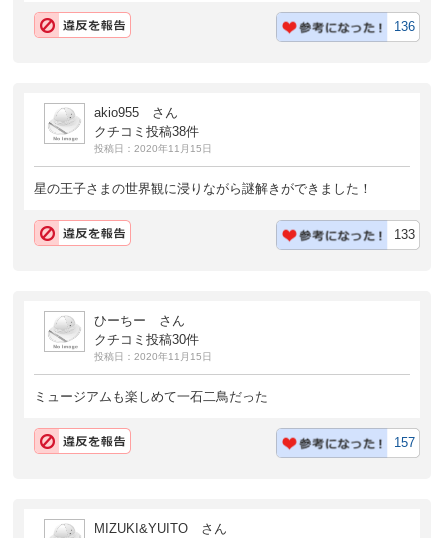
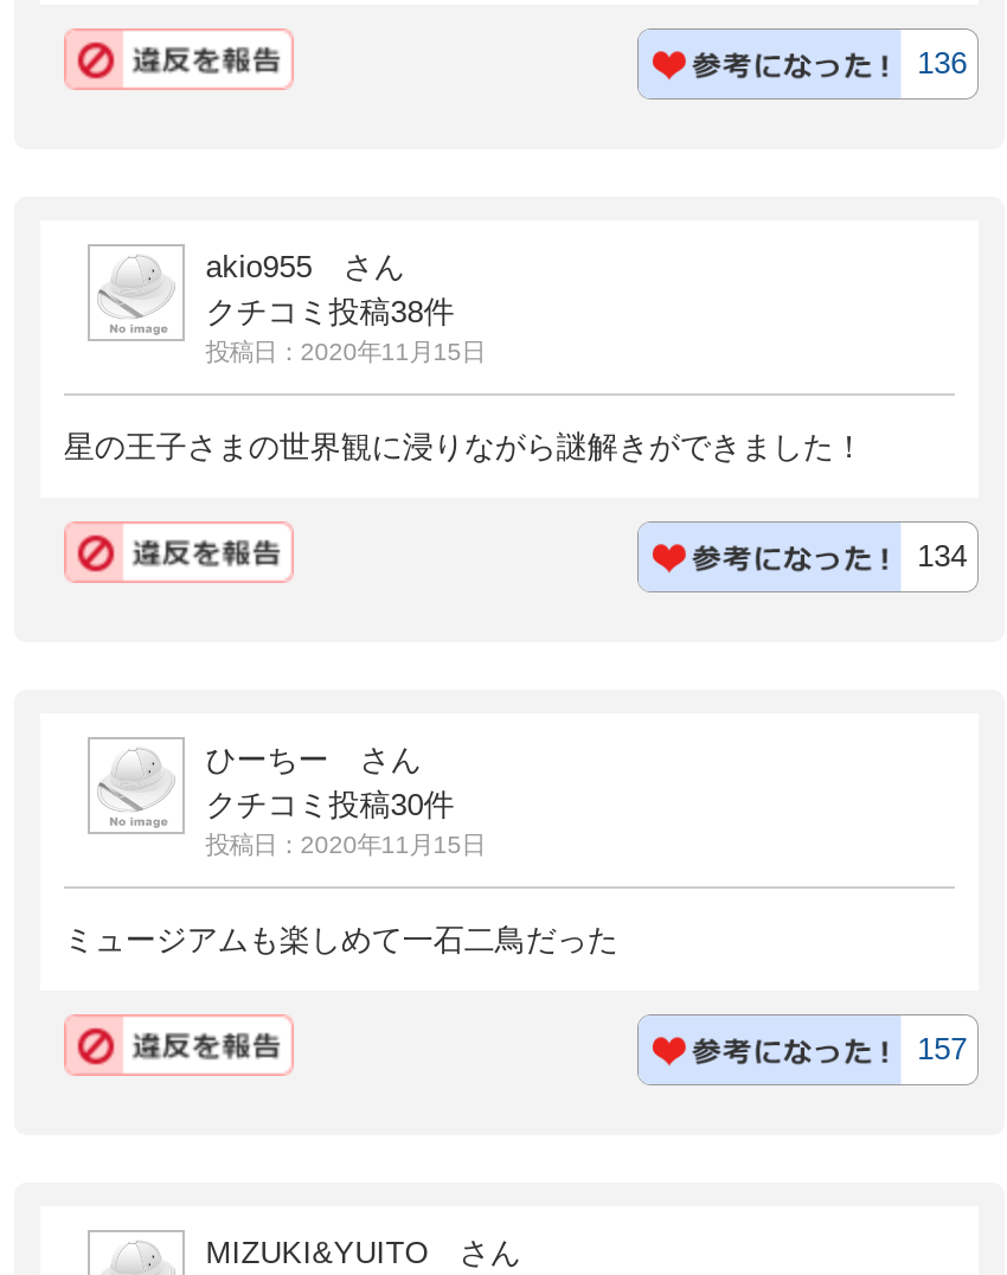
- 133
+ 134
